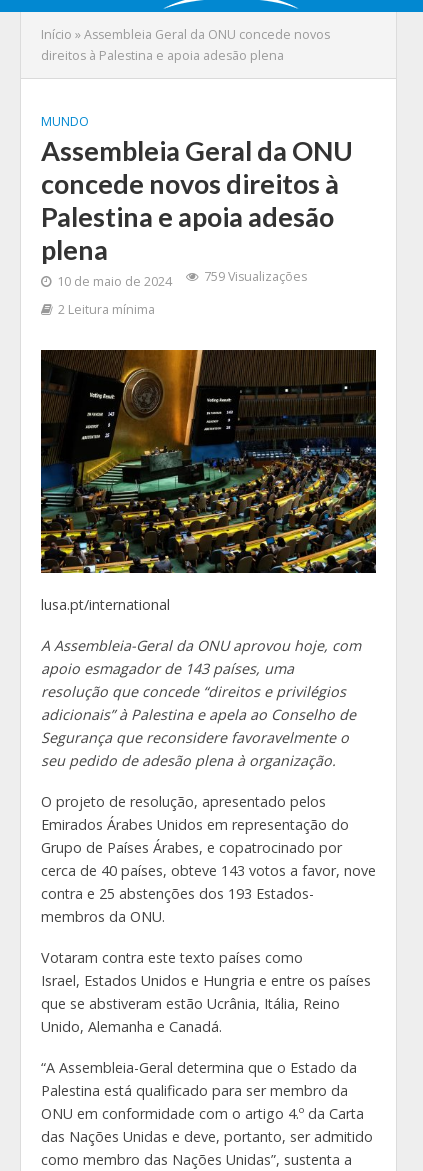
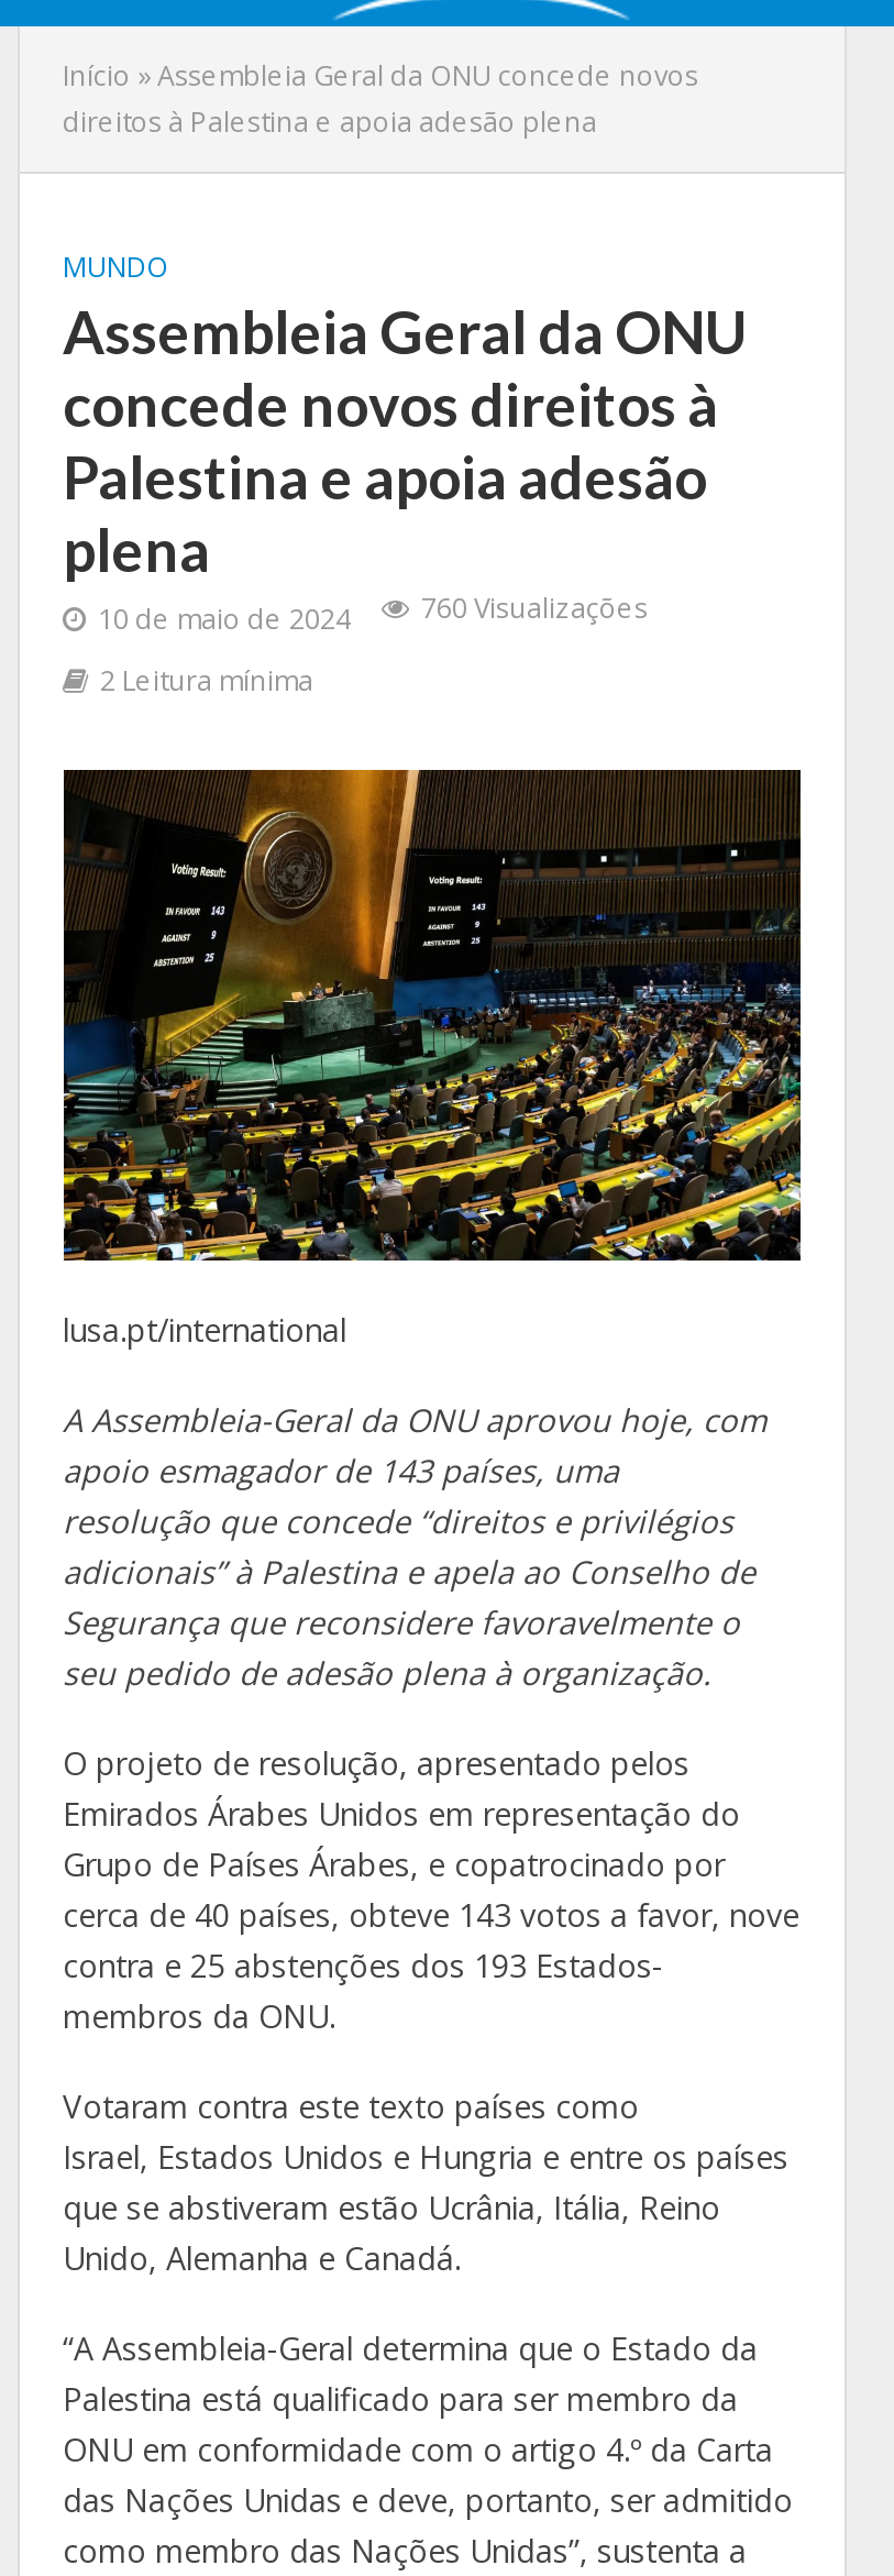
- 759 Visualizações
+ 760 Visualizações
